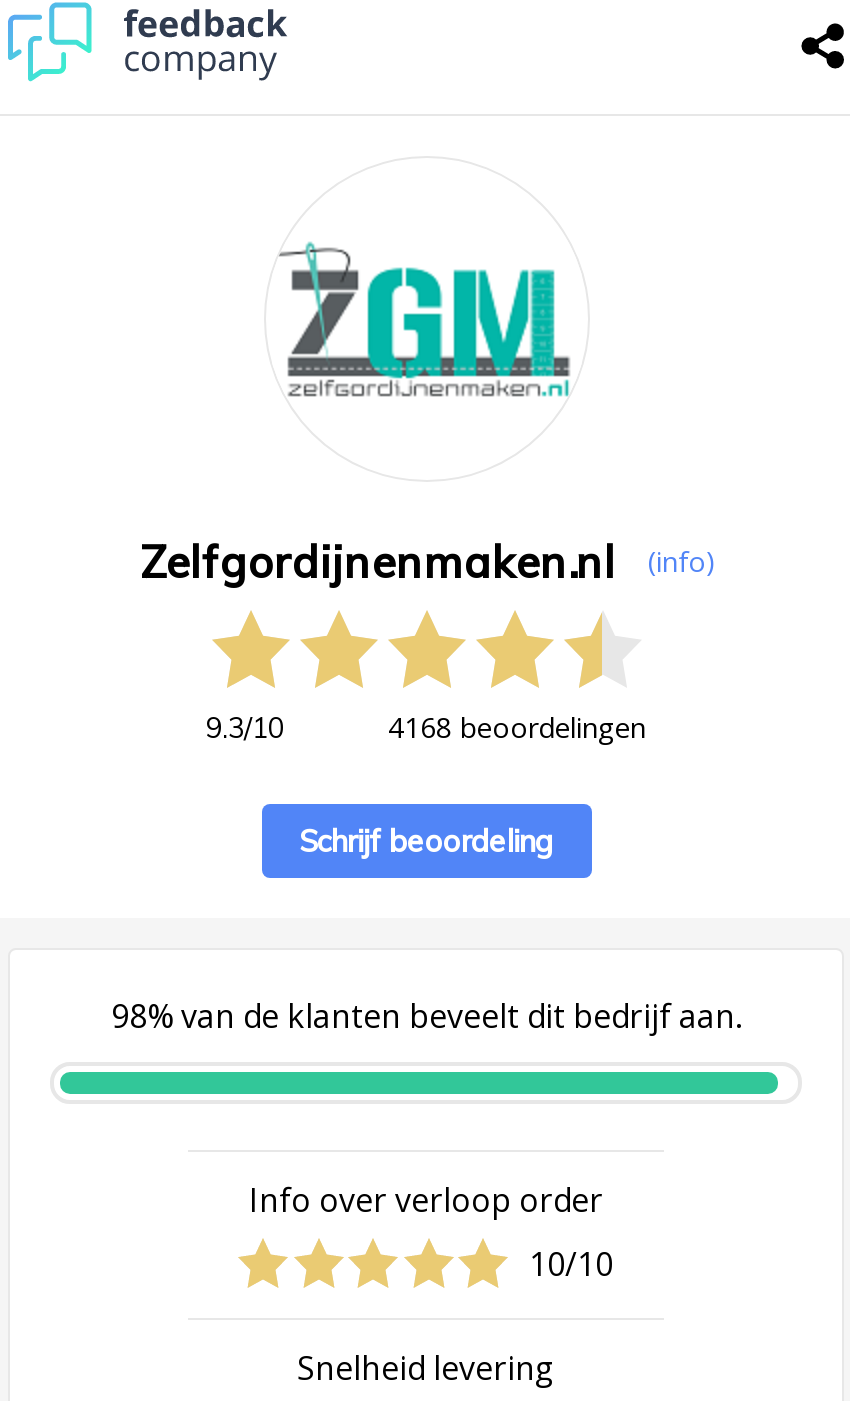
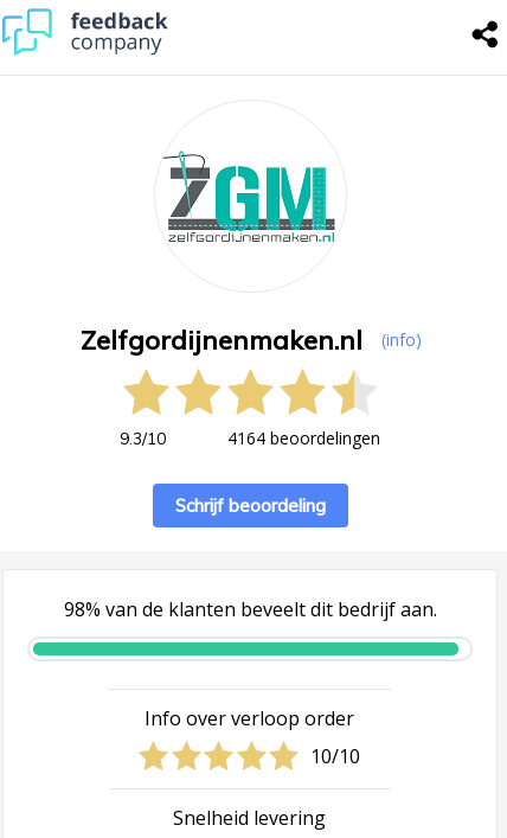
- 4168 beoordelingen
+ 4164 beoordelingen
